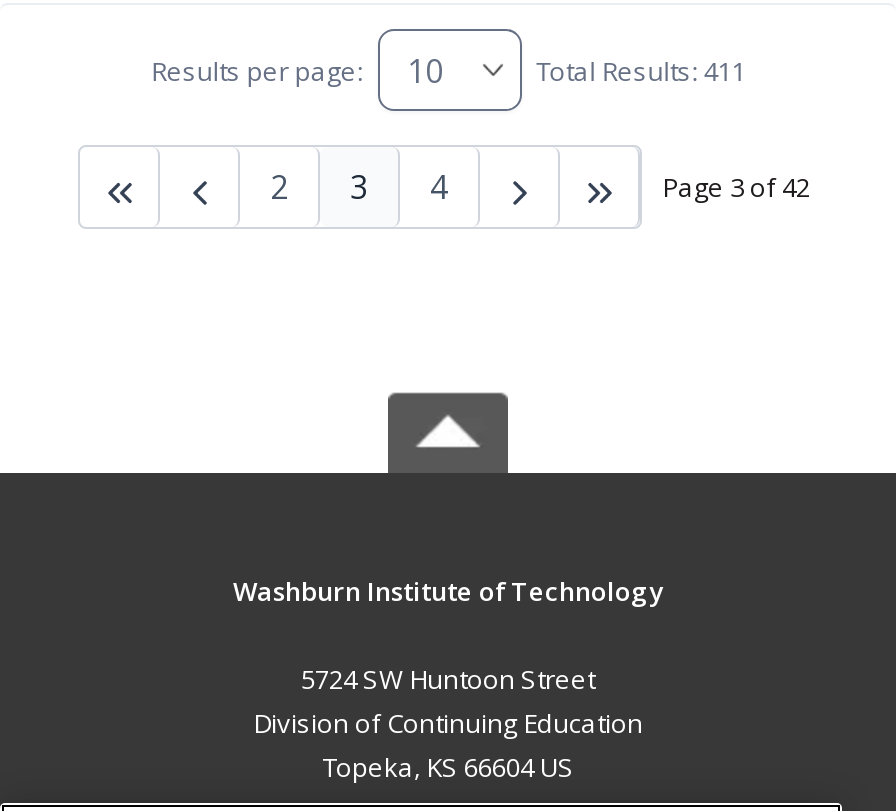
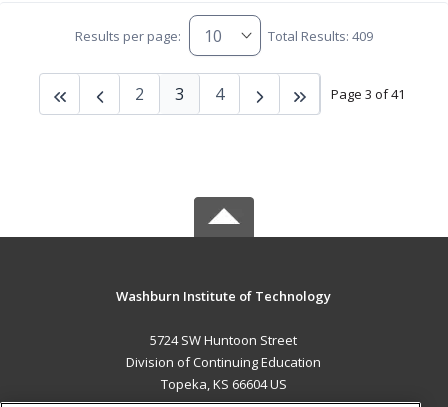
- Total Results: 411
+ Total Results: 409

- Page 3 of 42
+ Page 3 of 41
